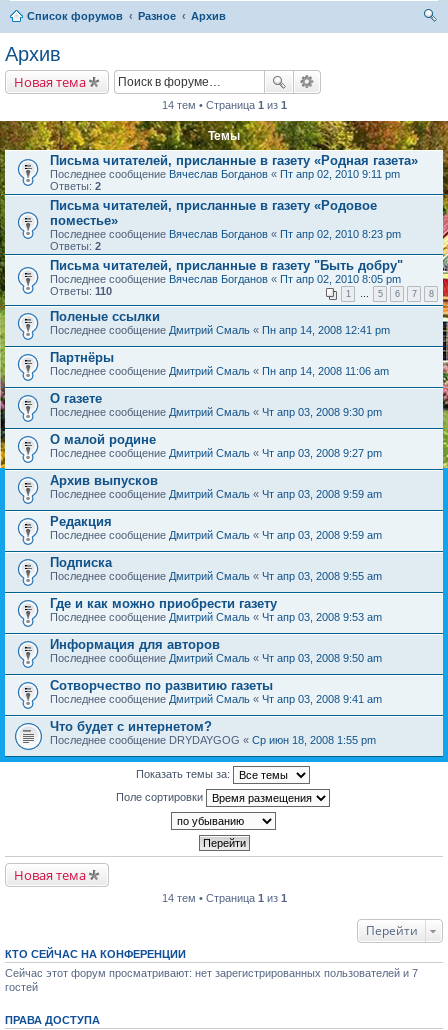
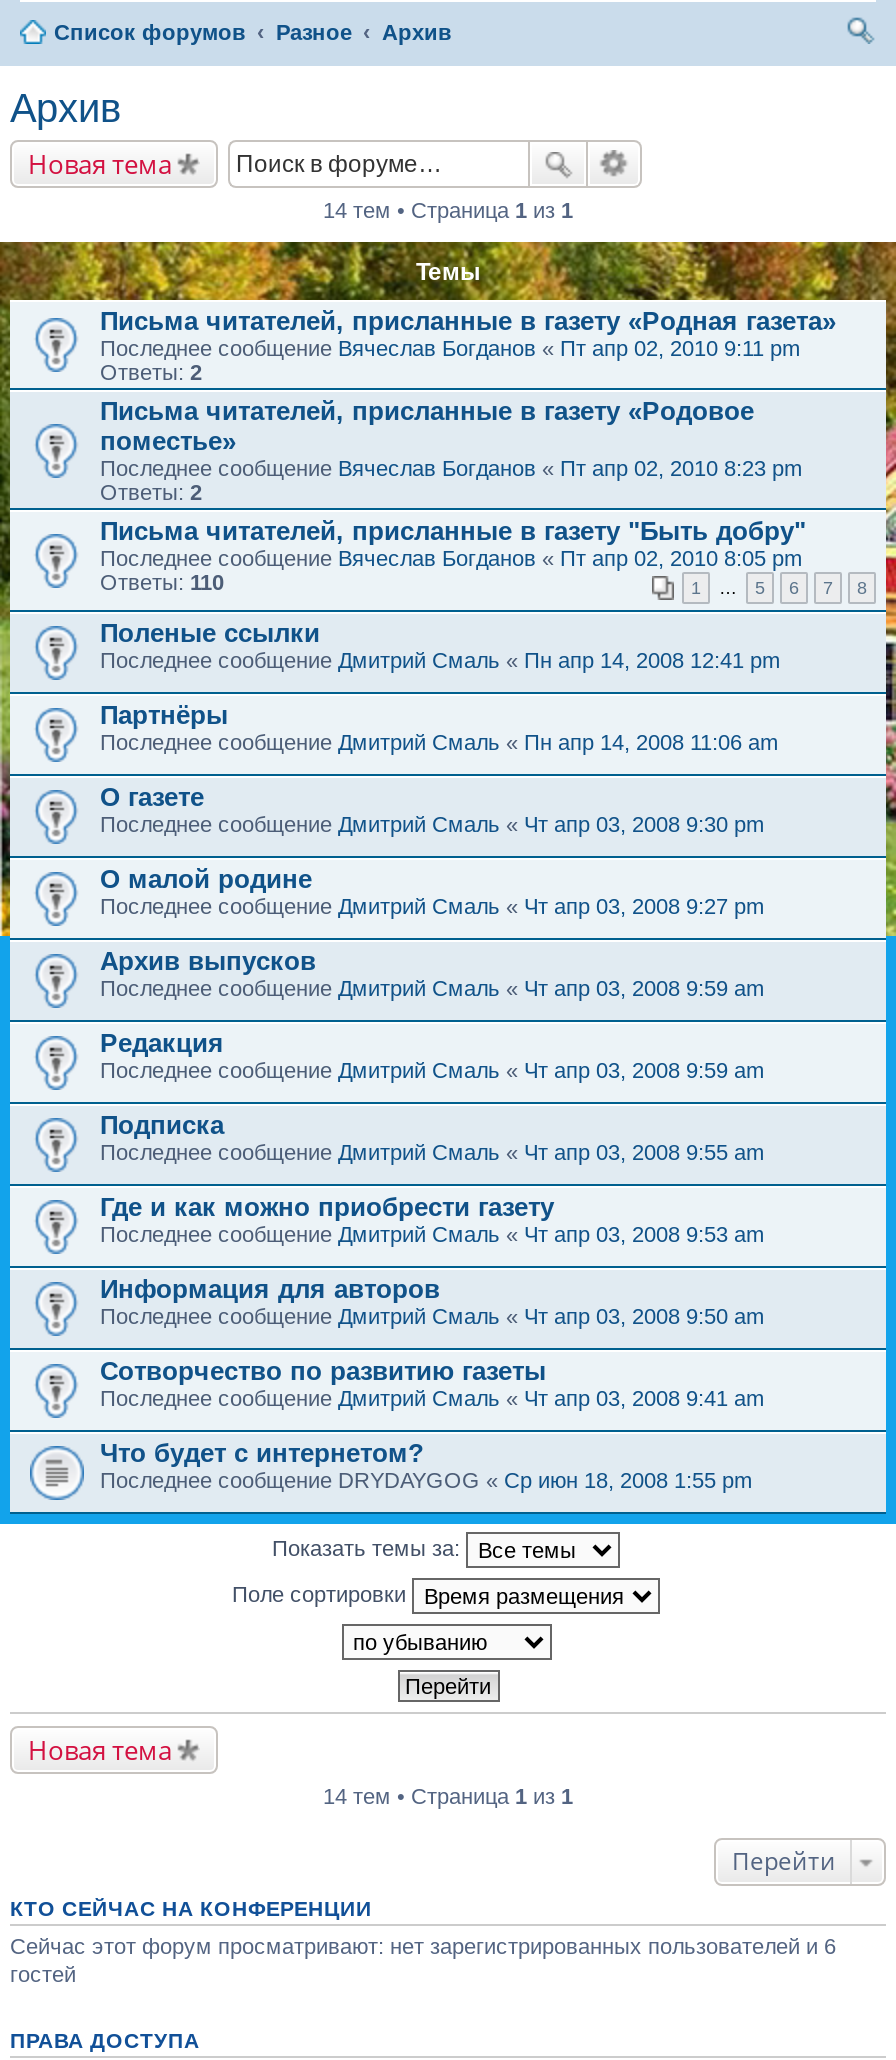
- Сейчас этот форум просматривают: нет зарегистрированных пользователей и 7
+ Сейчас этот форум просматривают: нет зарегистрированных пользователей и 6
